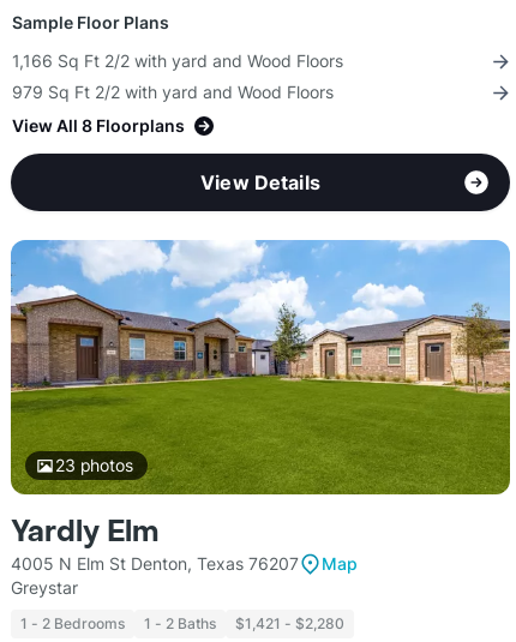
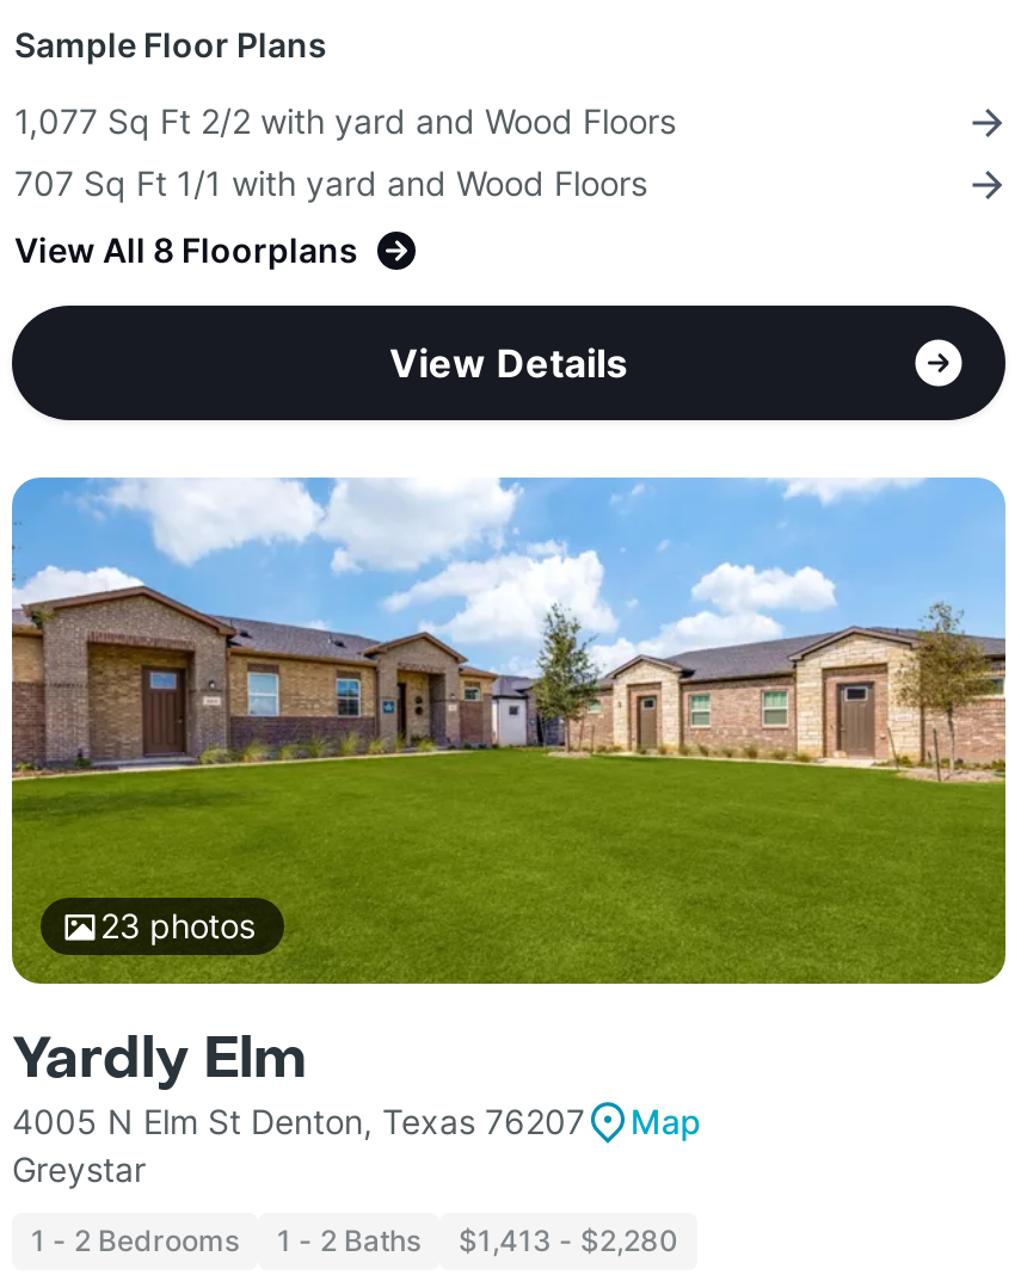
- 1,166 Sq Ft 2/2 with yard and Wood Floors
+ 1,077 Sq Ft 2/2 with yard and Wood Floors

- 979 Sq Ft 2/2 with yard and Wood Floors
+ 707 Sq Ft 1/1 with yard and Wood Floors

- 1 - 2 Bedrooms 1 - 2 Baths $1,421 - $2,280
+ 1 - 2 Bedrooms 1 - 2 Baths $1,413 - $2,280
